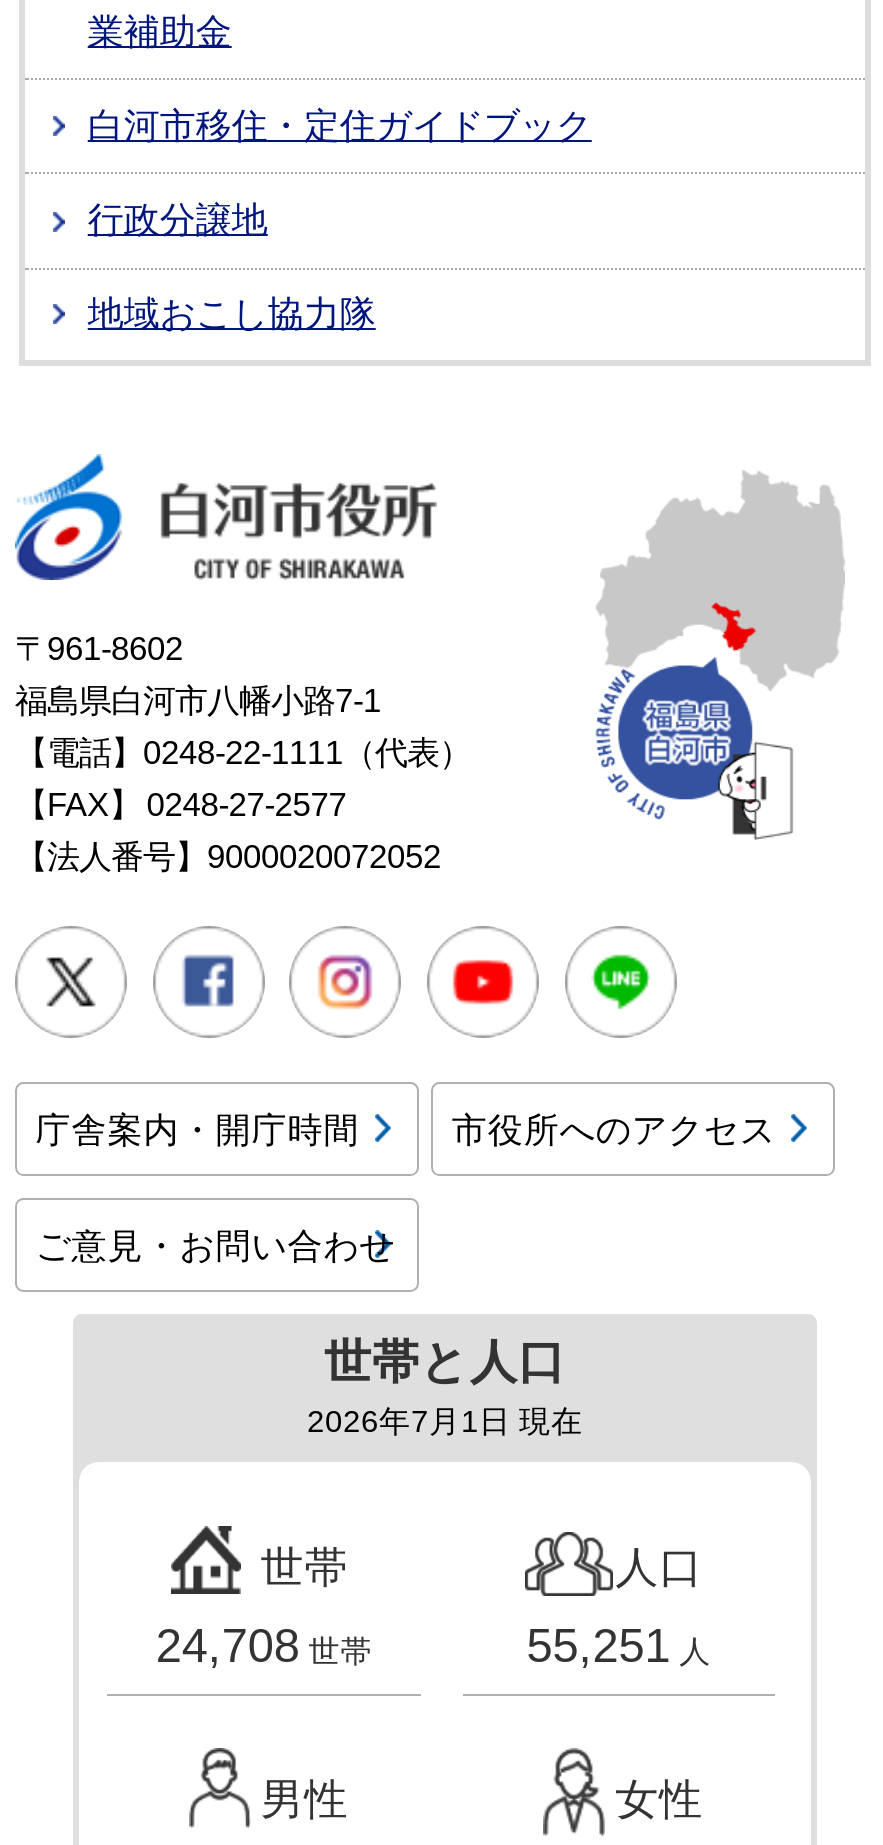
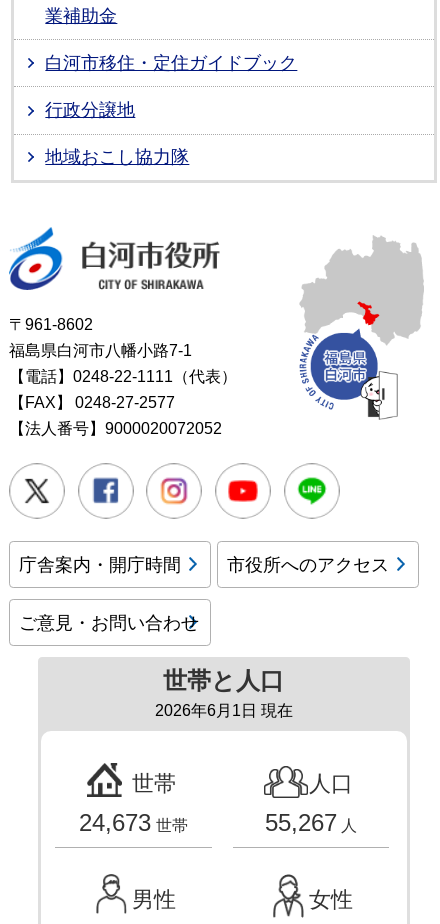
- 2026年7月1日 現在
+ 2026年6月1日 現在

- 24,708 世帯
+ 24,673 世帯

- 55,251 人
+ 55,267 人
